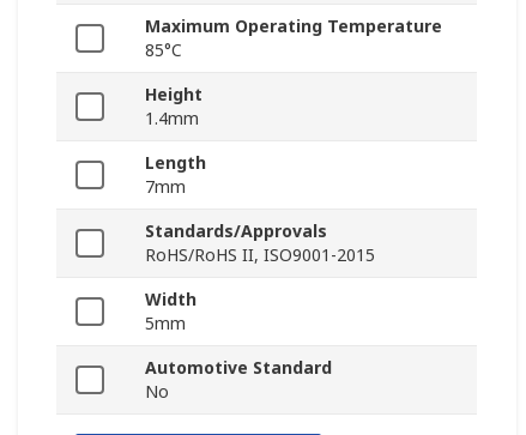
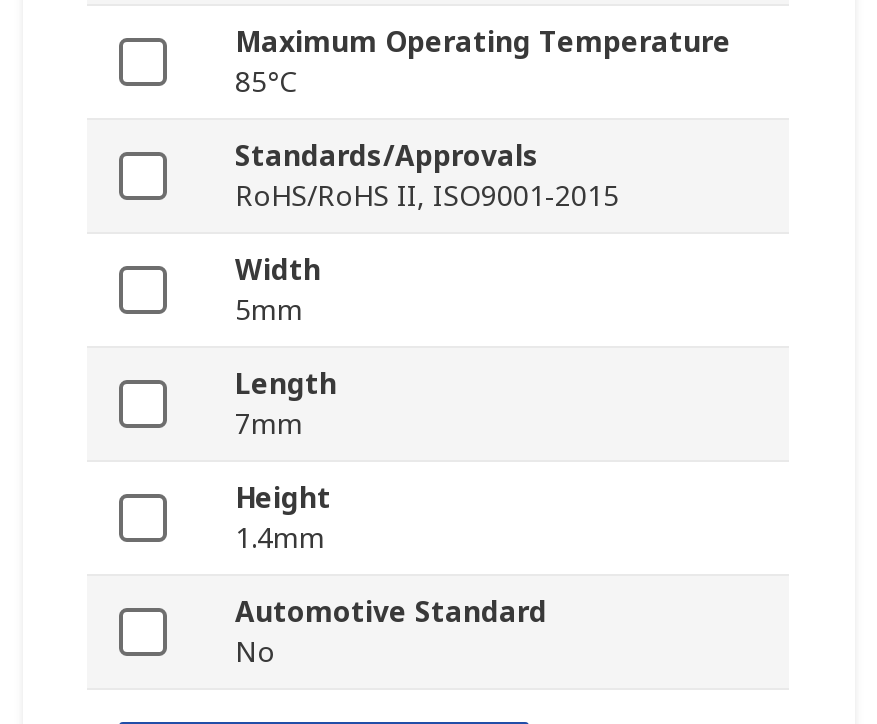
moved down: Height | 1.4mm | Length | 7mm

moved up: Standards/Approvals | RoHS/RoHS II, ISO9001-2015 | Width | 5mm
